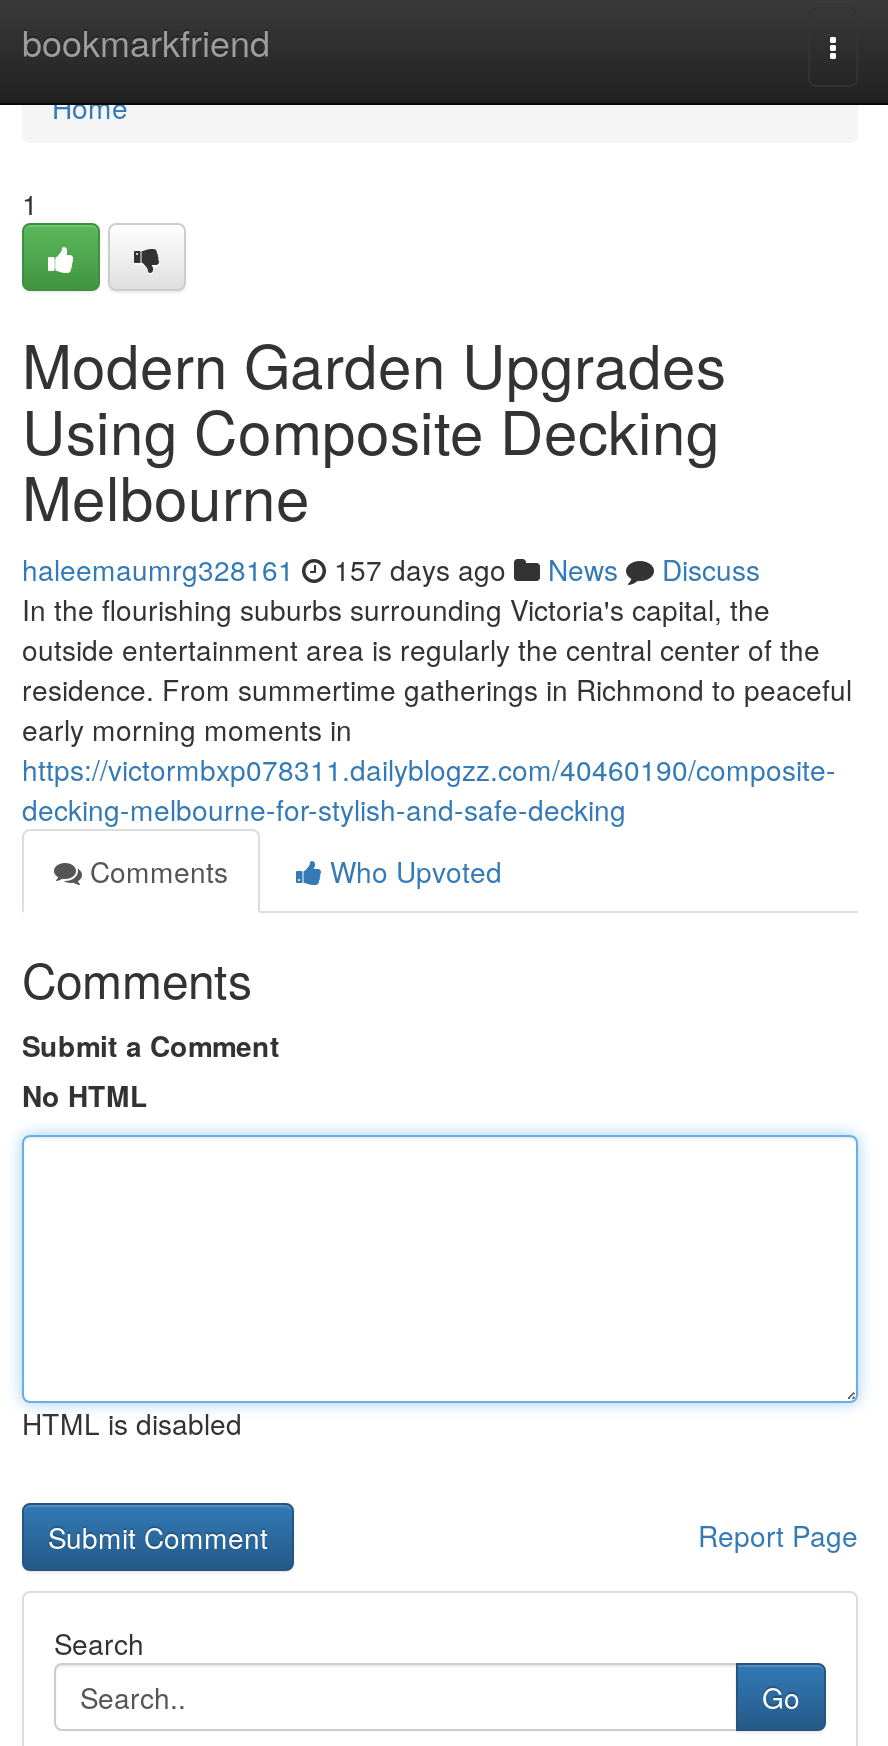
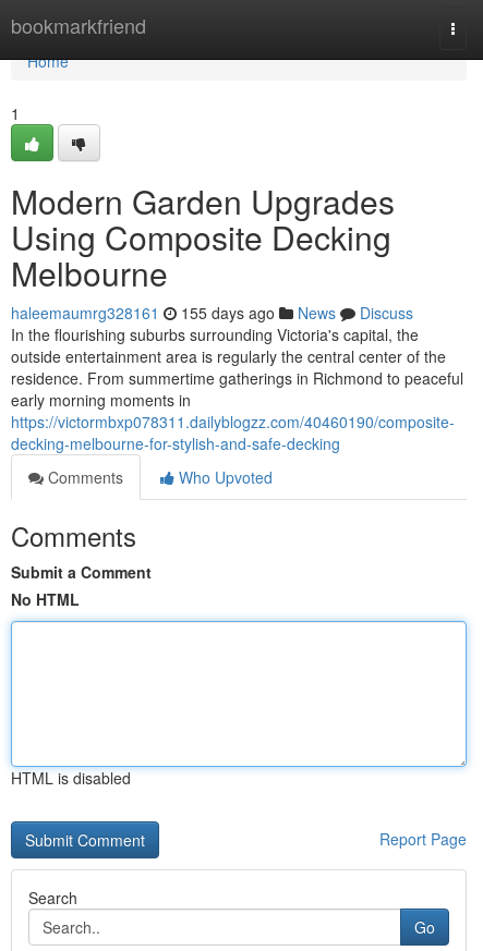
- haleemaumrg328161 157 days ago News Discuss
+ haleemaumrg328161 155 days ago News Discuss
